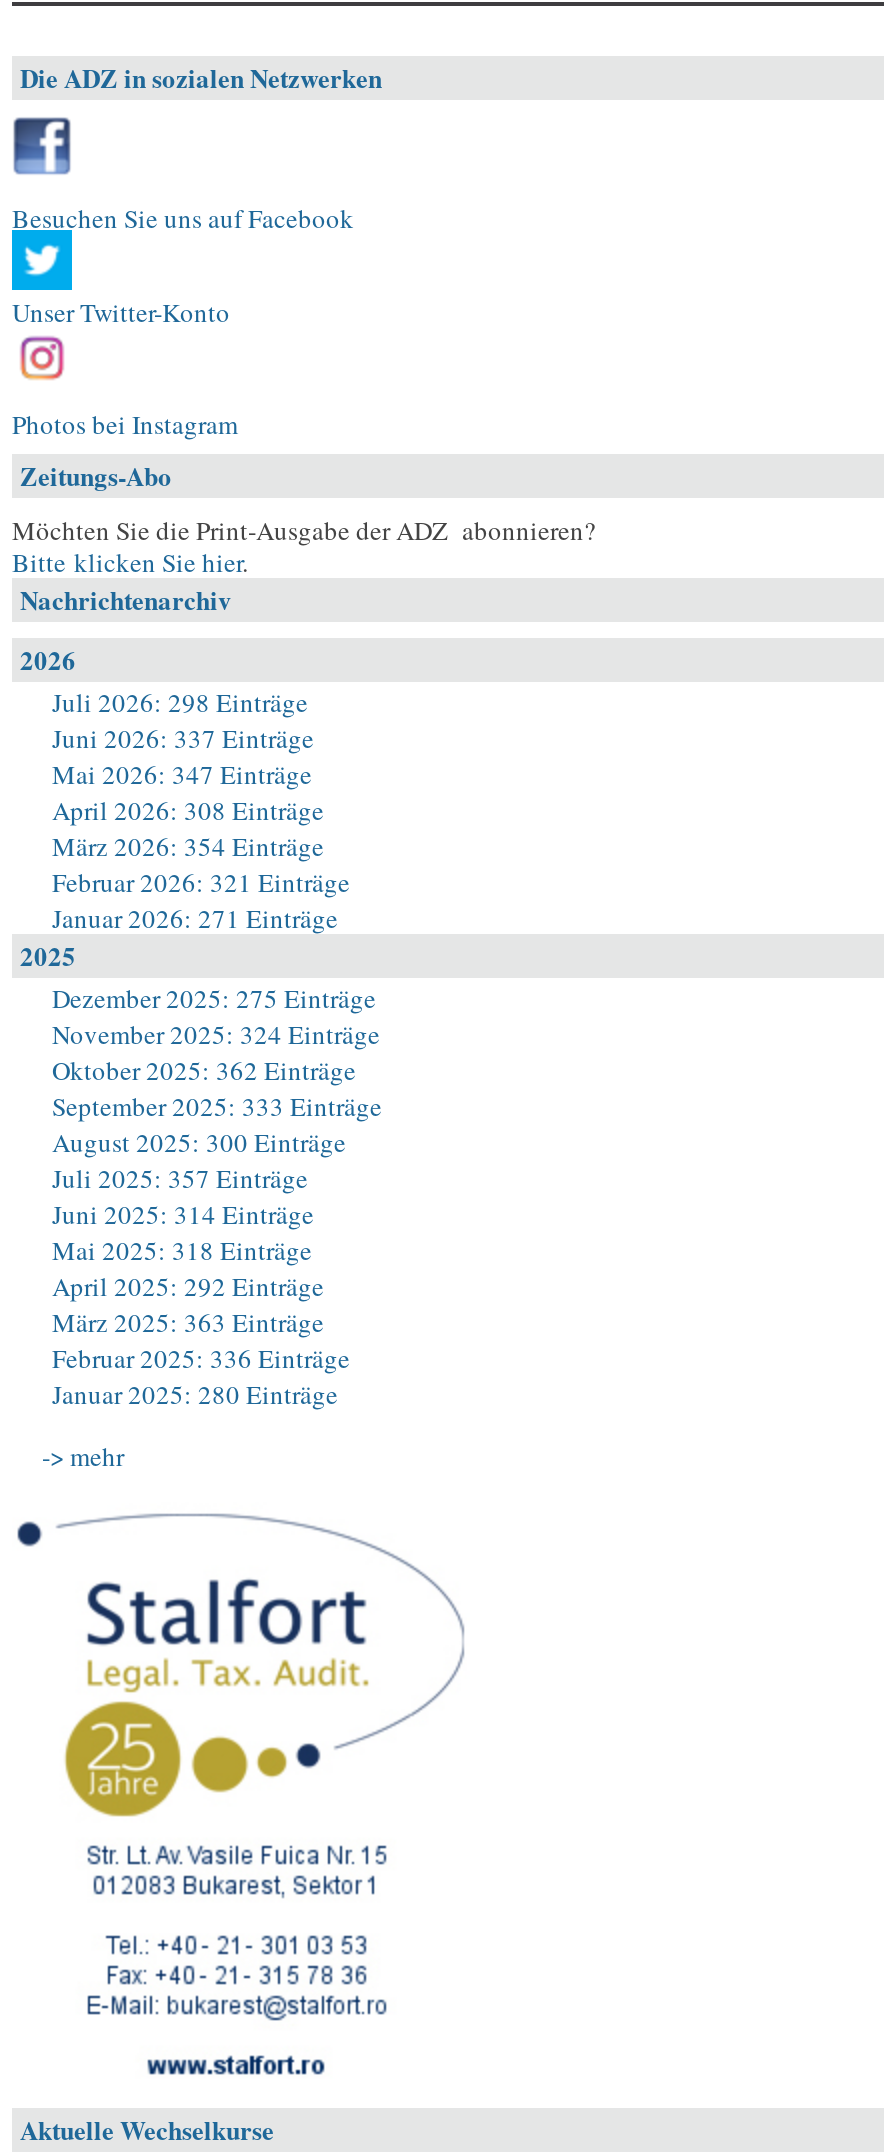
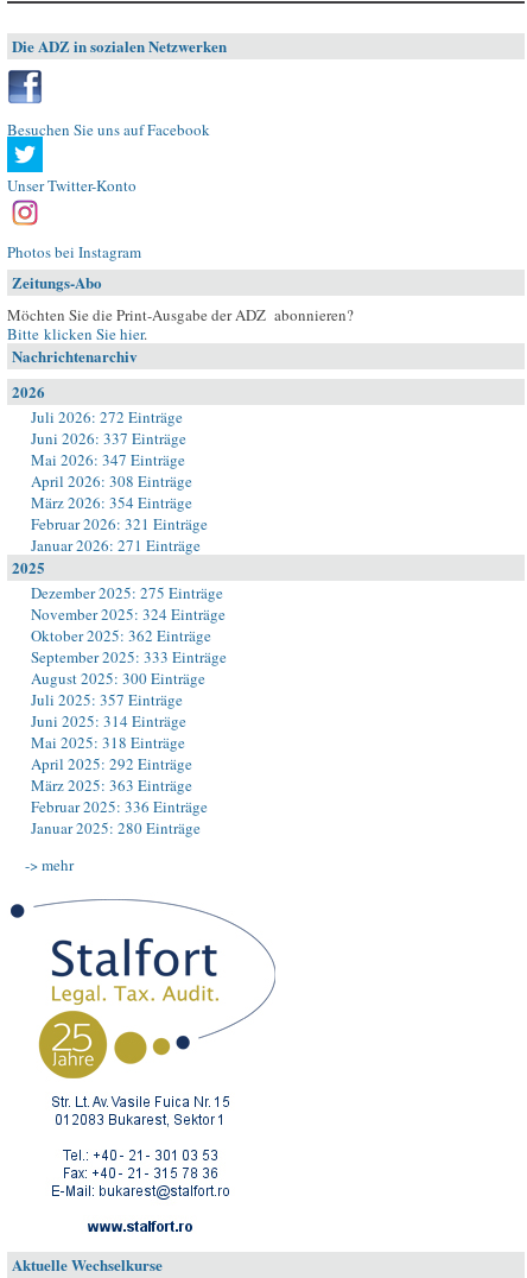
- Juli 2026: 298 Einträge
+ Juli 2026: 272 Einträge
